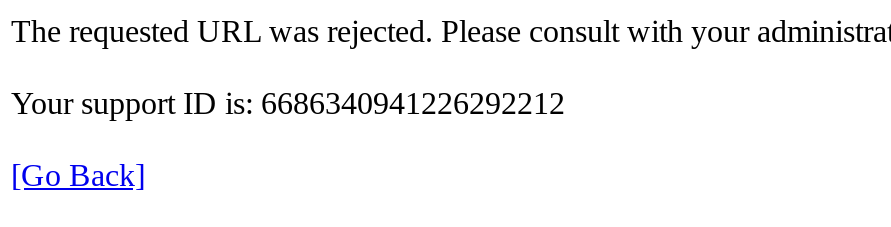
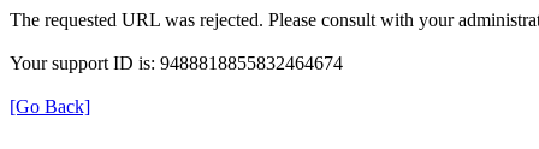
- Your support ID is: 6686340941226292212
+ Your support ID is: 9488818855832464674
